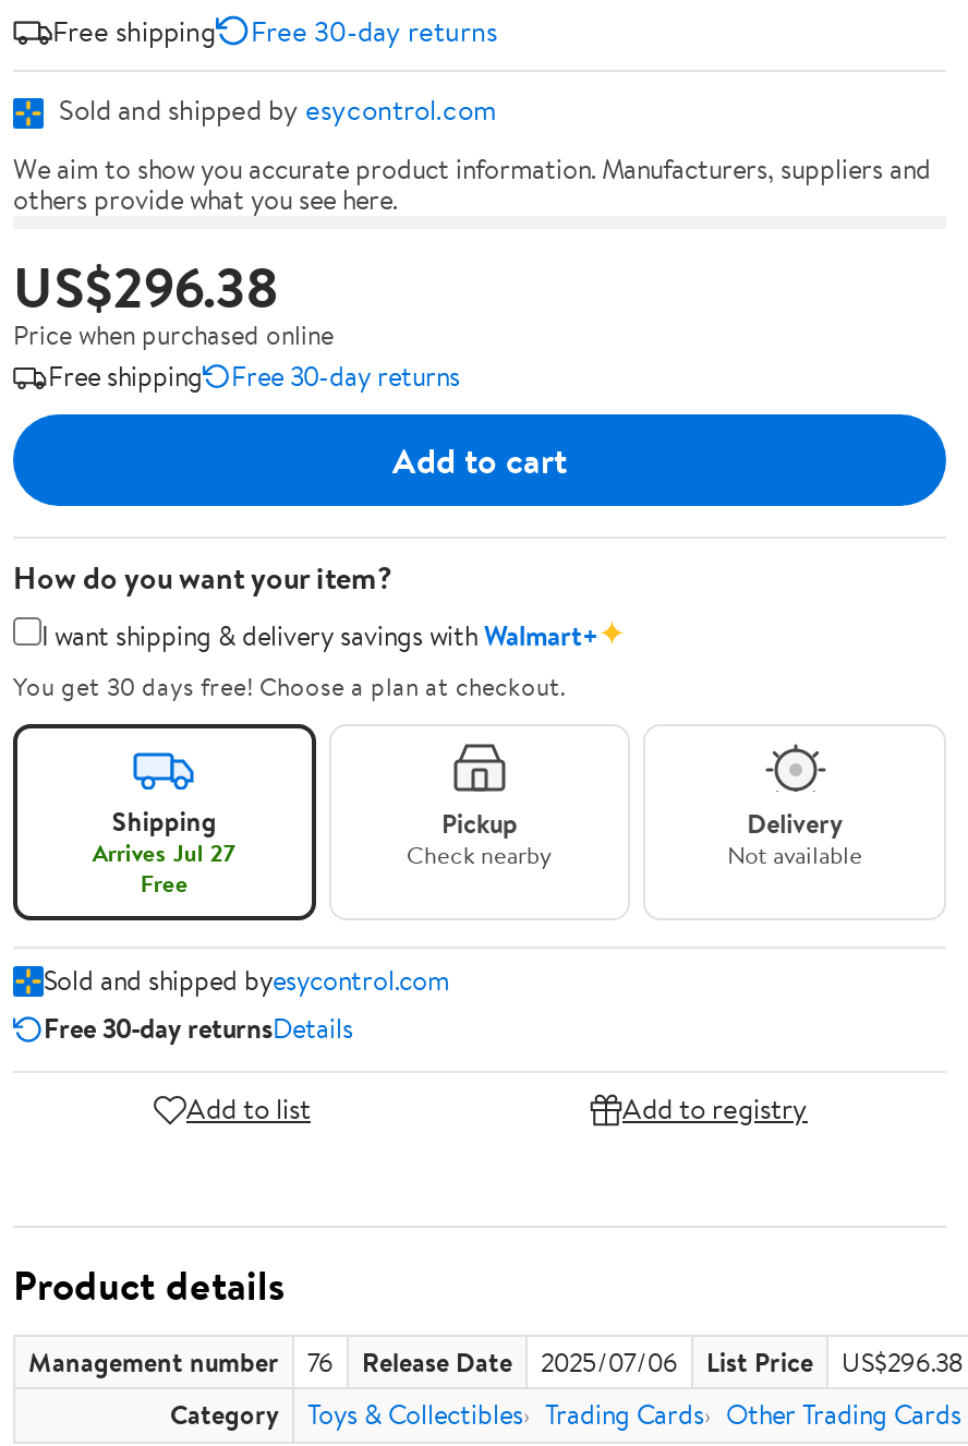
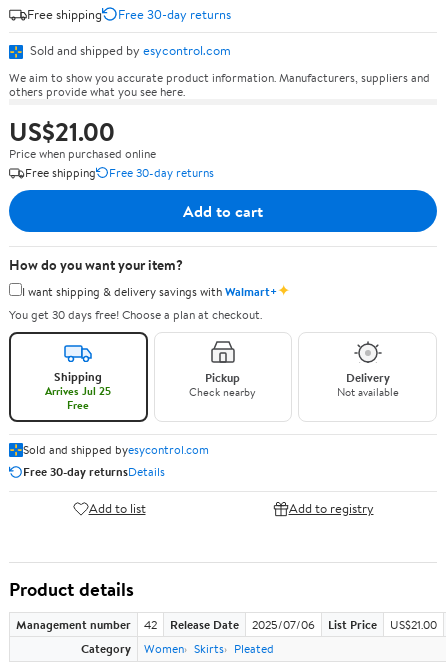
- US$296.38
+ US$21.00

- Arrives Jul 27
+ Arrives Jul 25

- 76
+ 42

- US$296.38
+ US$21.00

- Toys & Collectibles Trading Cards Other Trading Cards
+ Women Skirts Pleated
